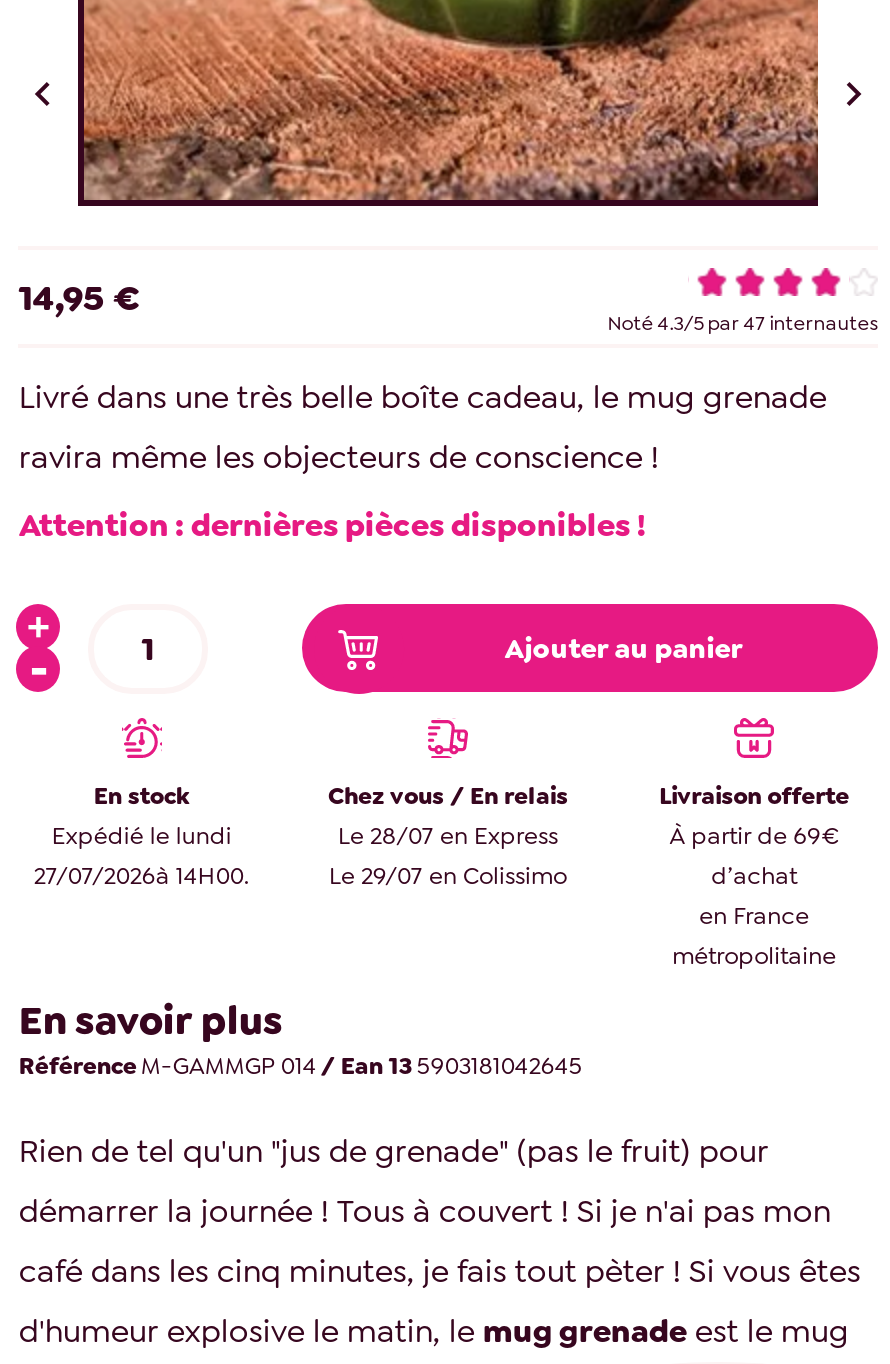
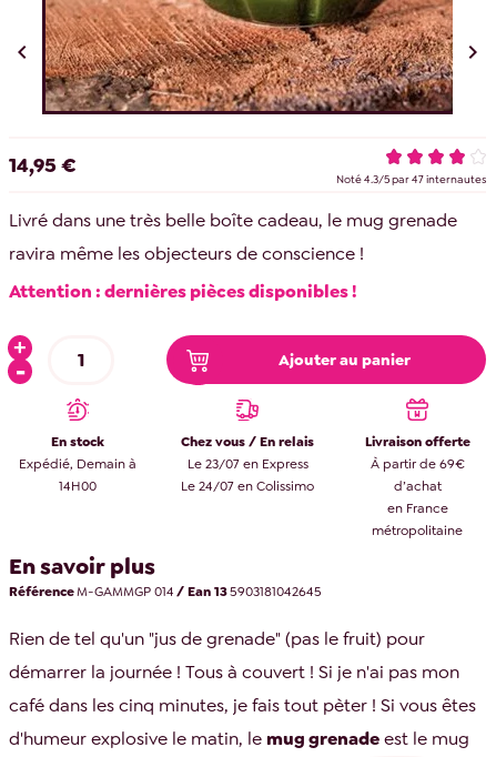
- Expédié le lundi
- 27/07/2026à 14H00.
+ Expédié, Demain à
+ 14H00

- Le 28/07 en Express
+ Le 23/07 en Express

- Le 29/07 en Colissimo
+ Le 24/07 en Colissimo
